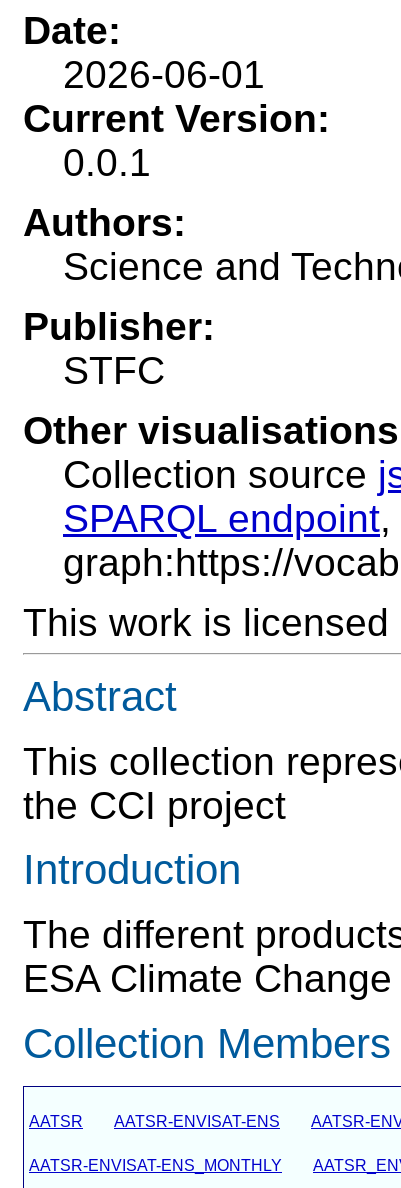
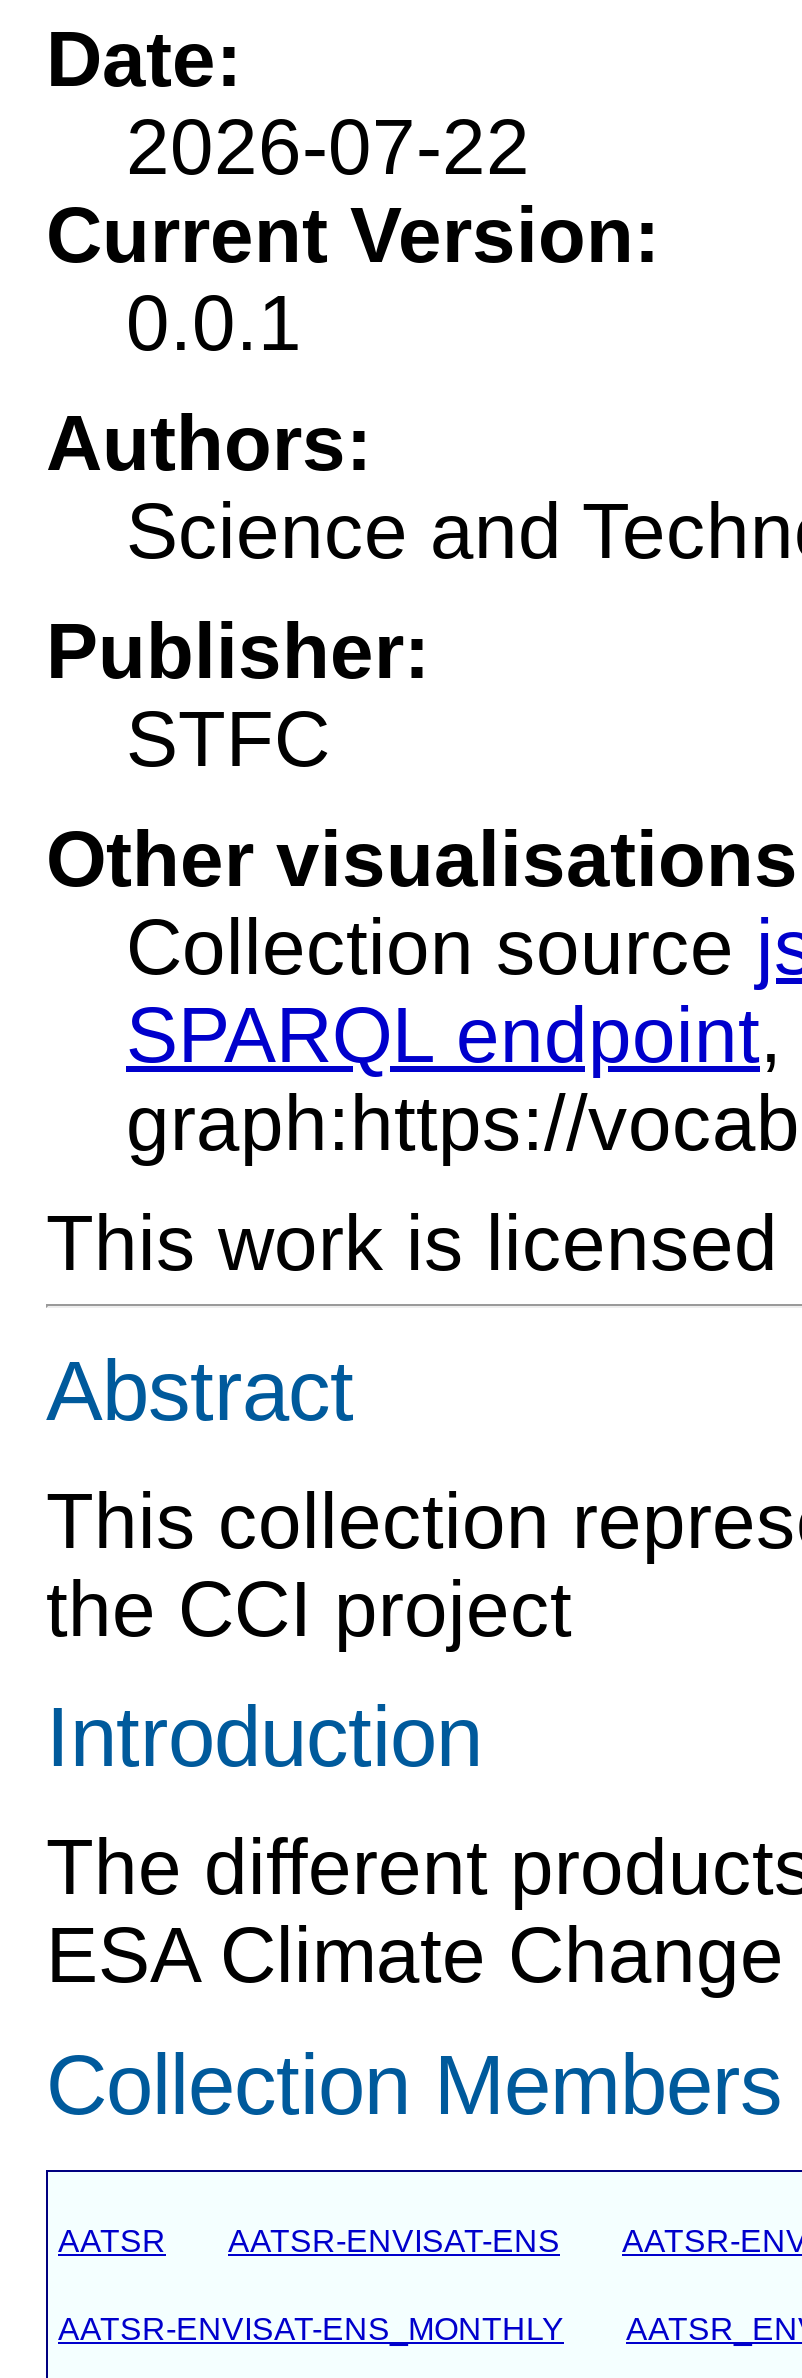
- 2026-06-01
+ 2026-07-22
